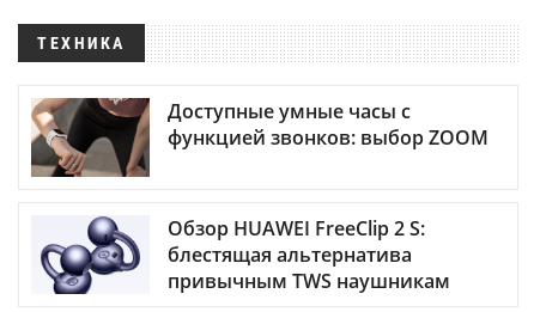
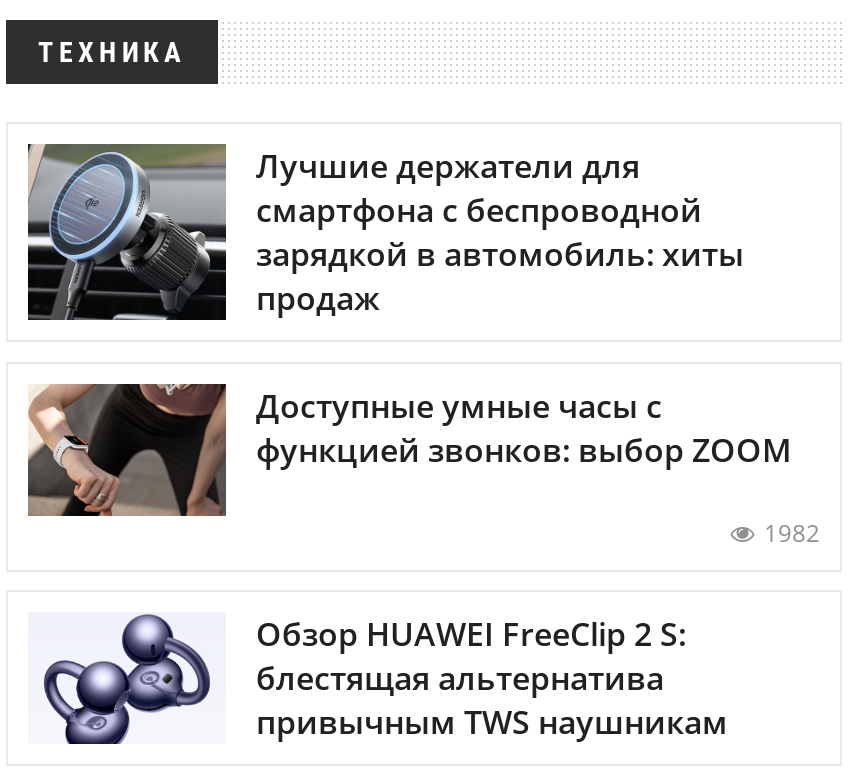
+ [image]
+ Лучшие держатели для
+ смартфона с беспроводной
+ зарядкой в автомобиль: хиты
+ продаж

+ 1982
